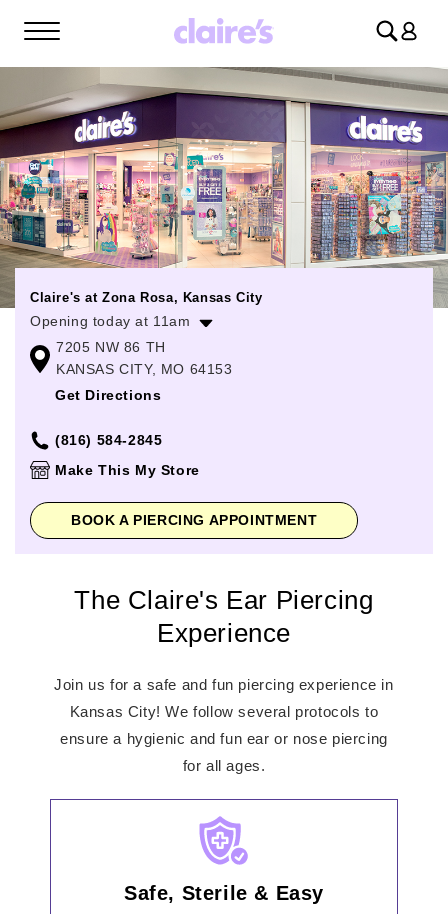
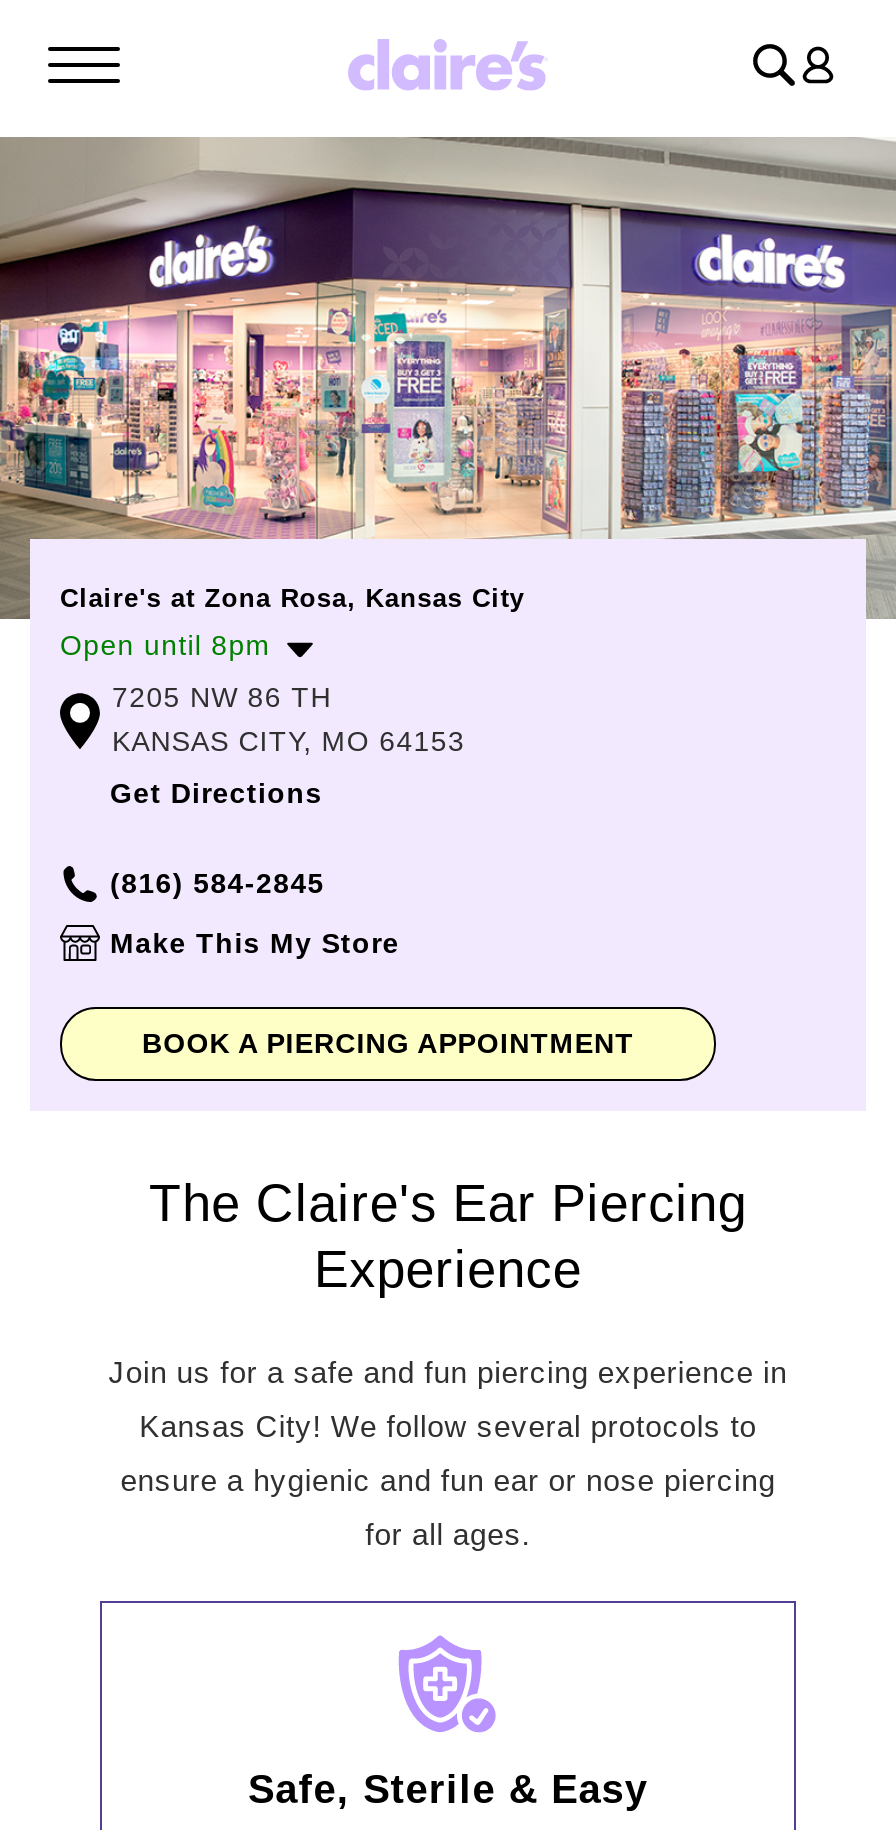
- Opening today at 11am
+ Open until 8pm
